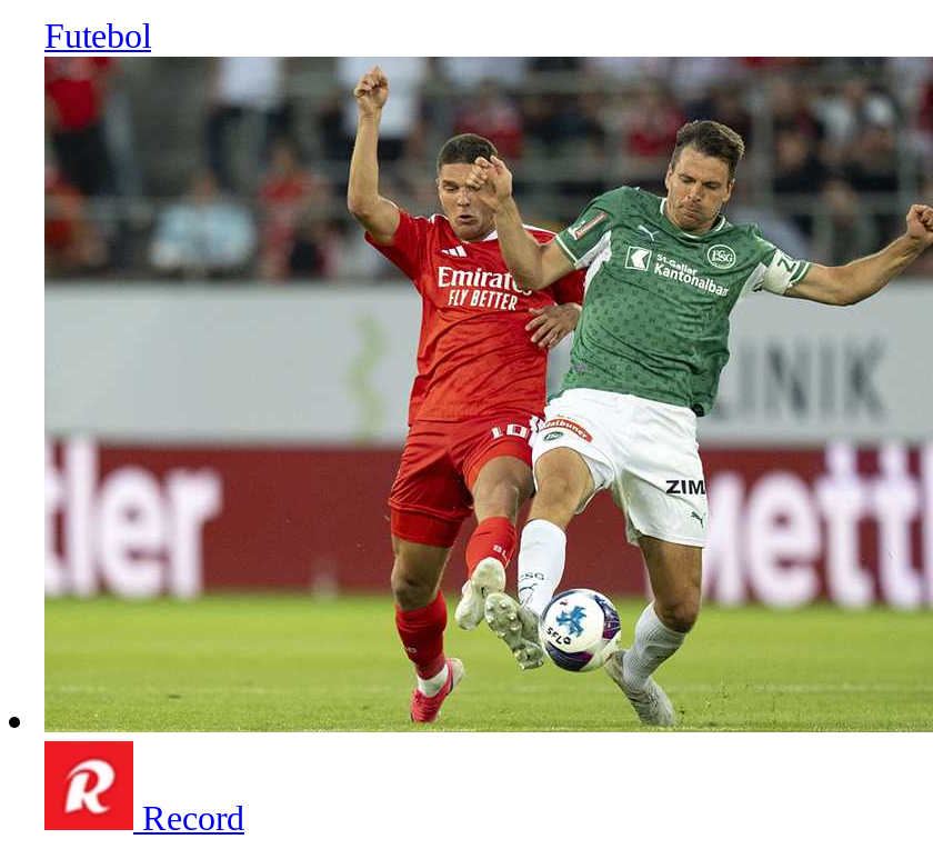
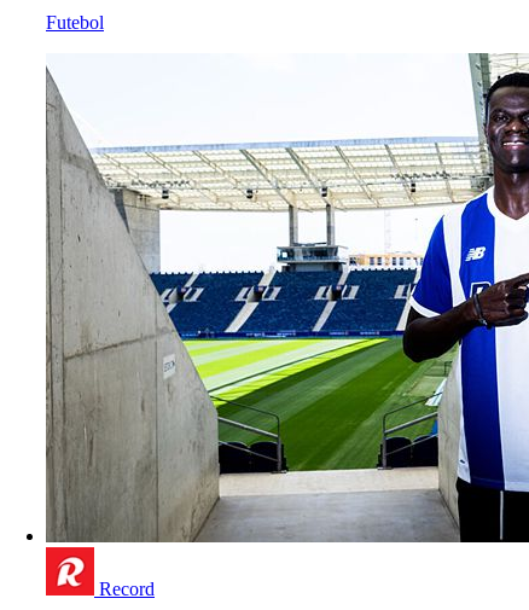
- [image]
+ [image]
